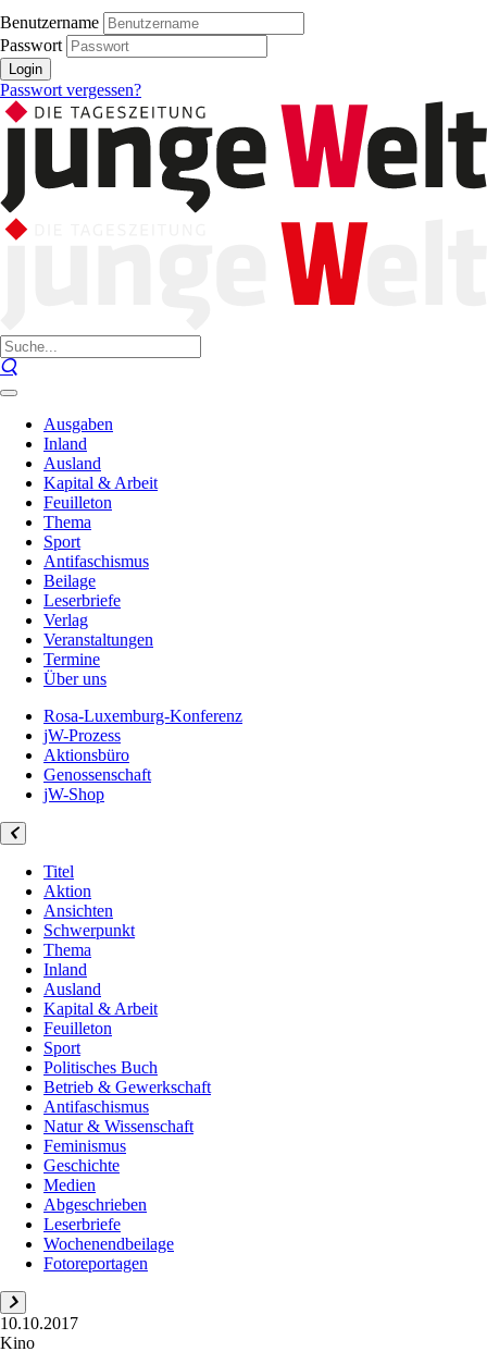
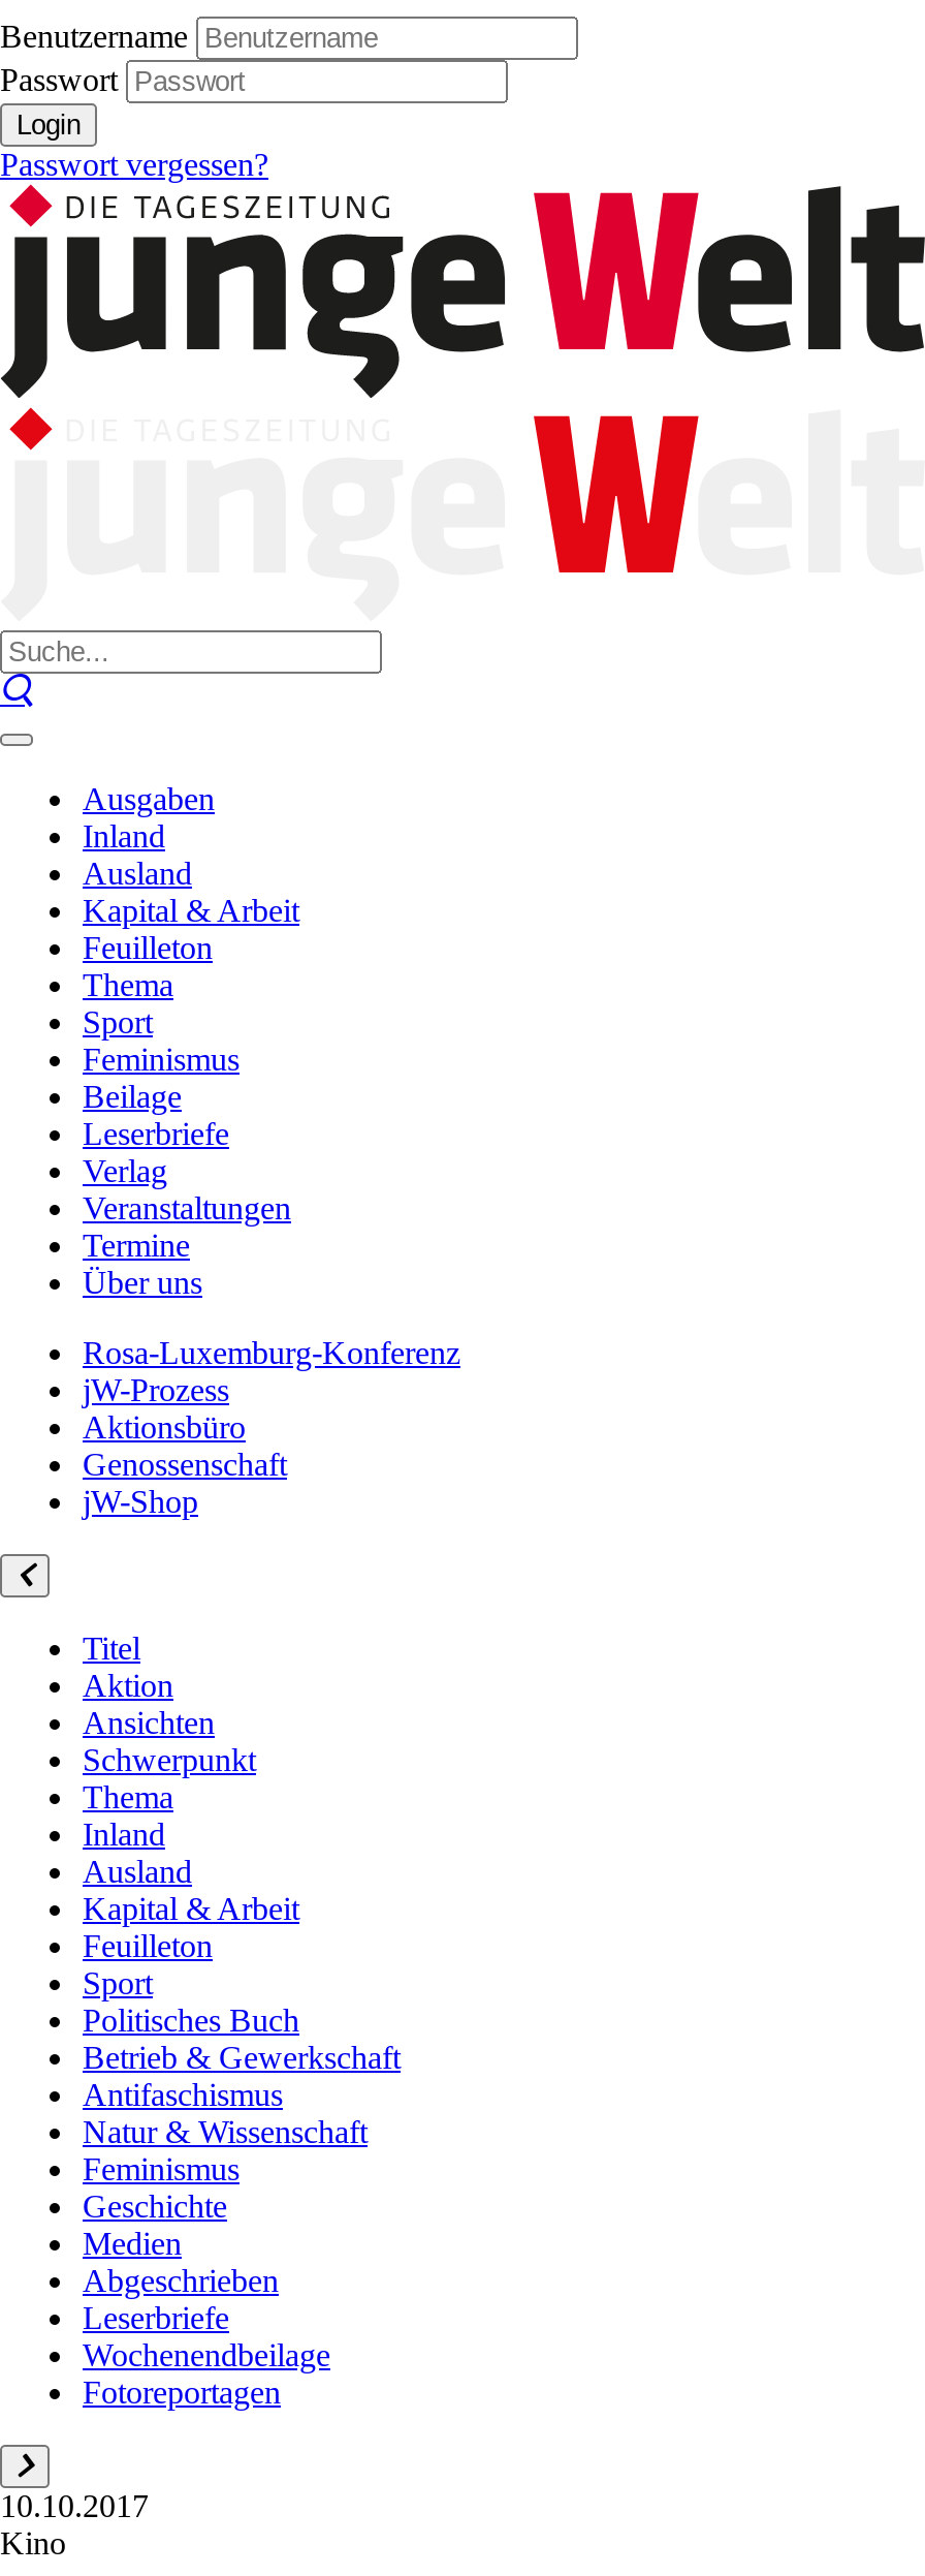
- Antifaschismus
+ Feminismus
